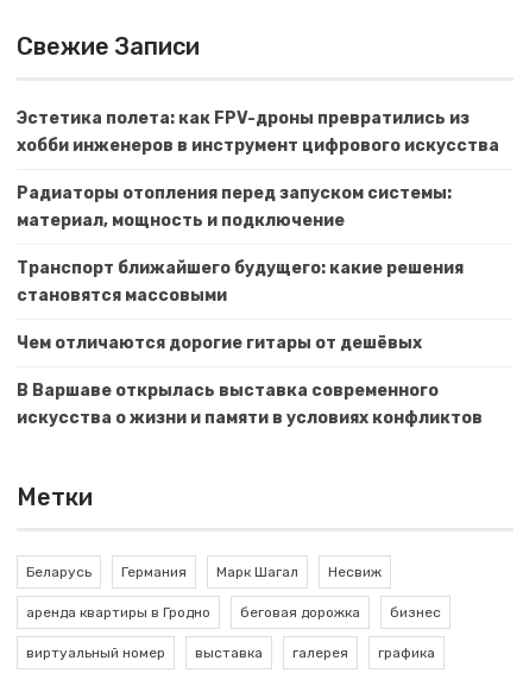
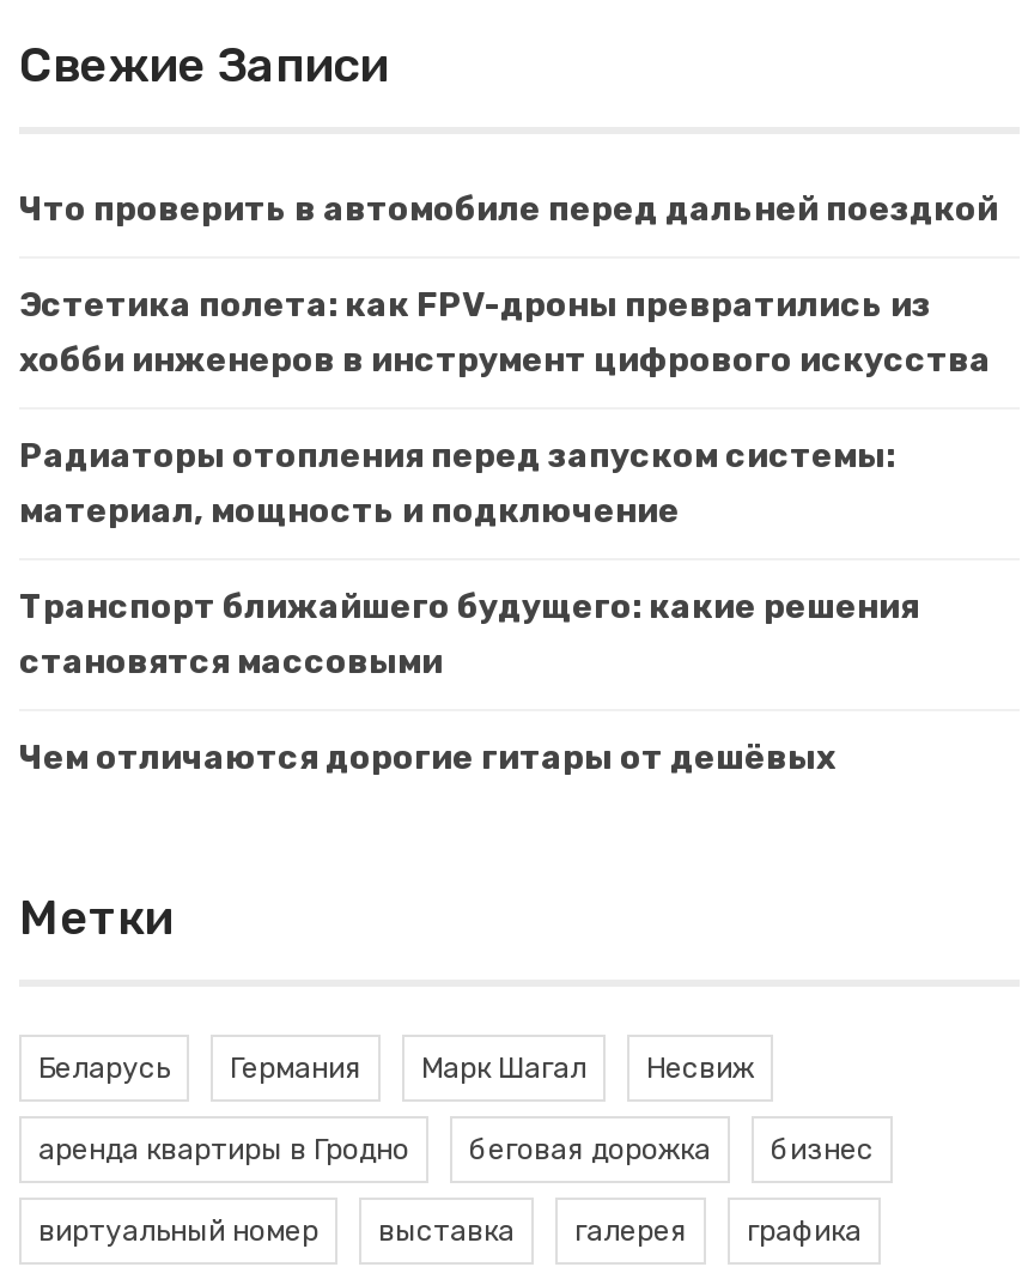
+ Что проверить в автомобиле перед дальней поездкой

moved down: Эстетика полета: как FPV-дроны превратились из | хобби инженеров в инструмент цифрового искусства | Радиаторы отопления перед запуском системы: | материал, мощность и подключение | Транспорт ближайшего будущего: какие решения | становятся массовыми | Чем отличаются дорогие гитары от дешёвых

- В Варшаве открылась выставка современного
- искусства о жизни и памяти в условиях конфликтов
